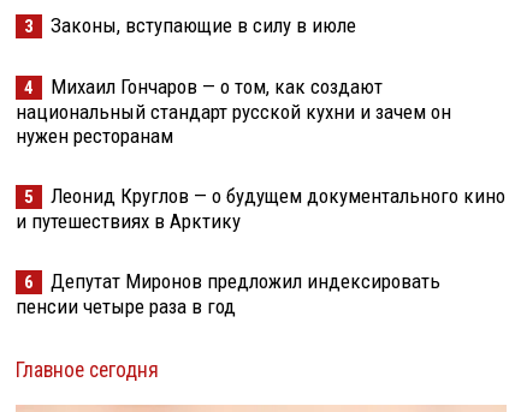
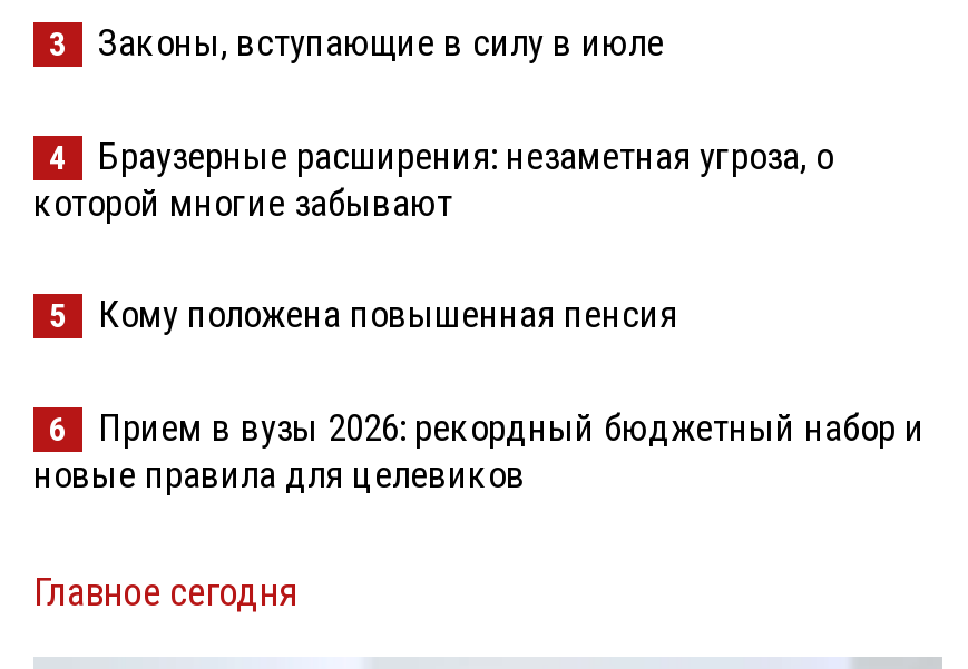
- Михаил Гончаров — о том, как создают
- национальный стандарт русской кухни и зачем он
- нужен ресторанам
+ Браузерные расширения: незаметная угроза, о
+ которой многие забывают

- Леонид Круглов — о будущем документального кино
- и путешествиях в Арктику
+ Кому положена повышенная пенсия

- Депутат Миронов предложил индексировать
- пенсии четыре раза в год
+ Прием в вузы 2026: рекордный бюджетный набор и
+ новые правила для целевиков
